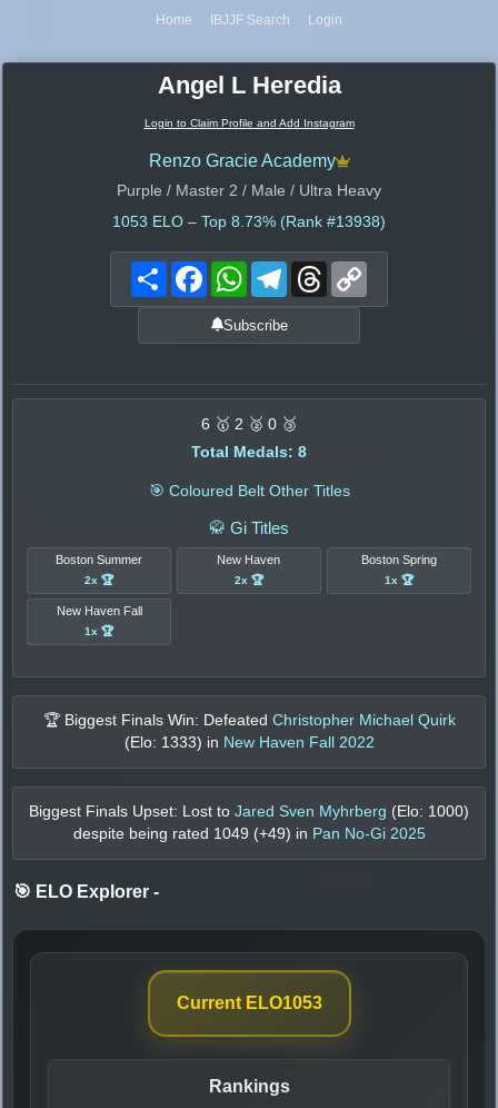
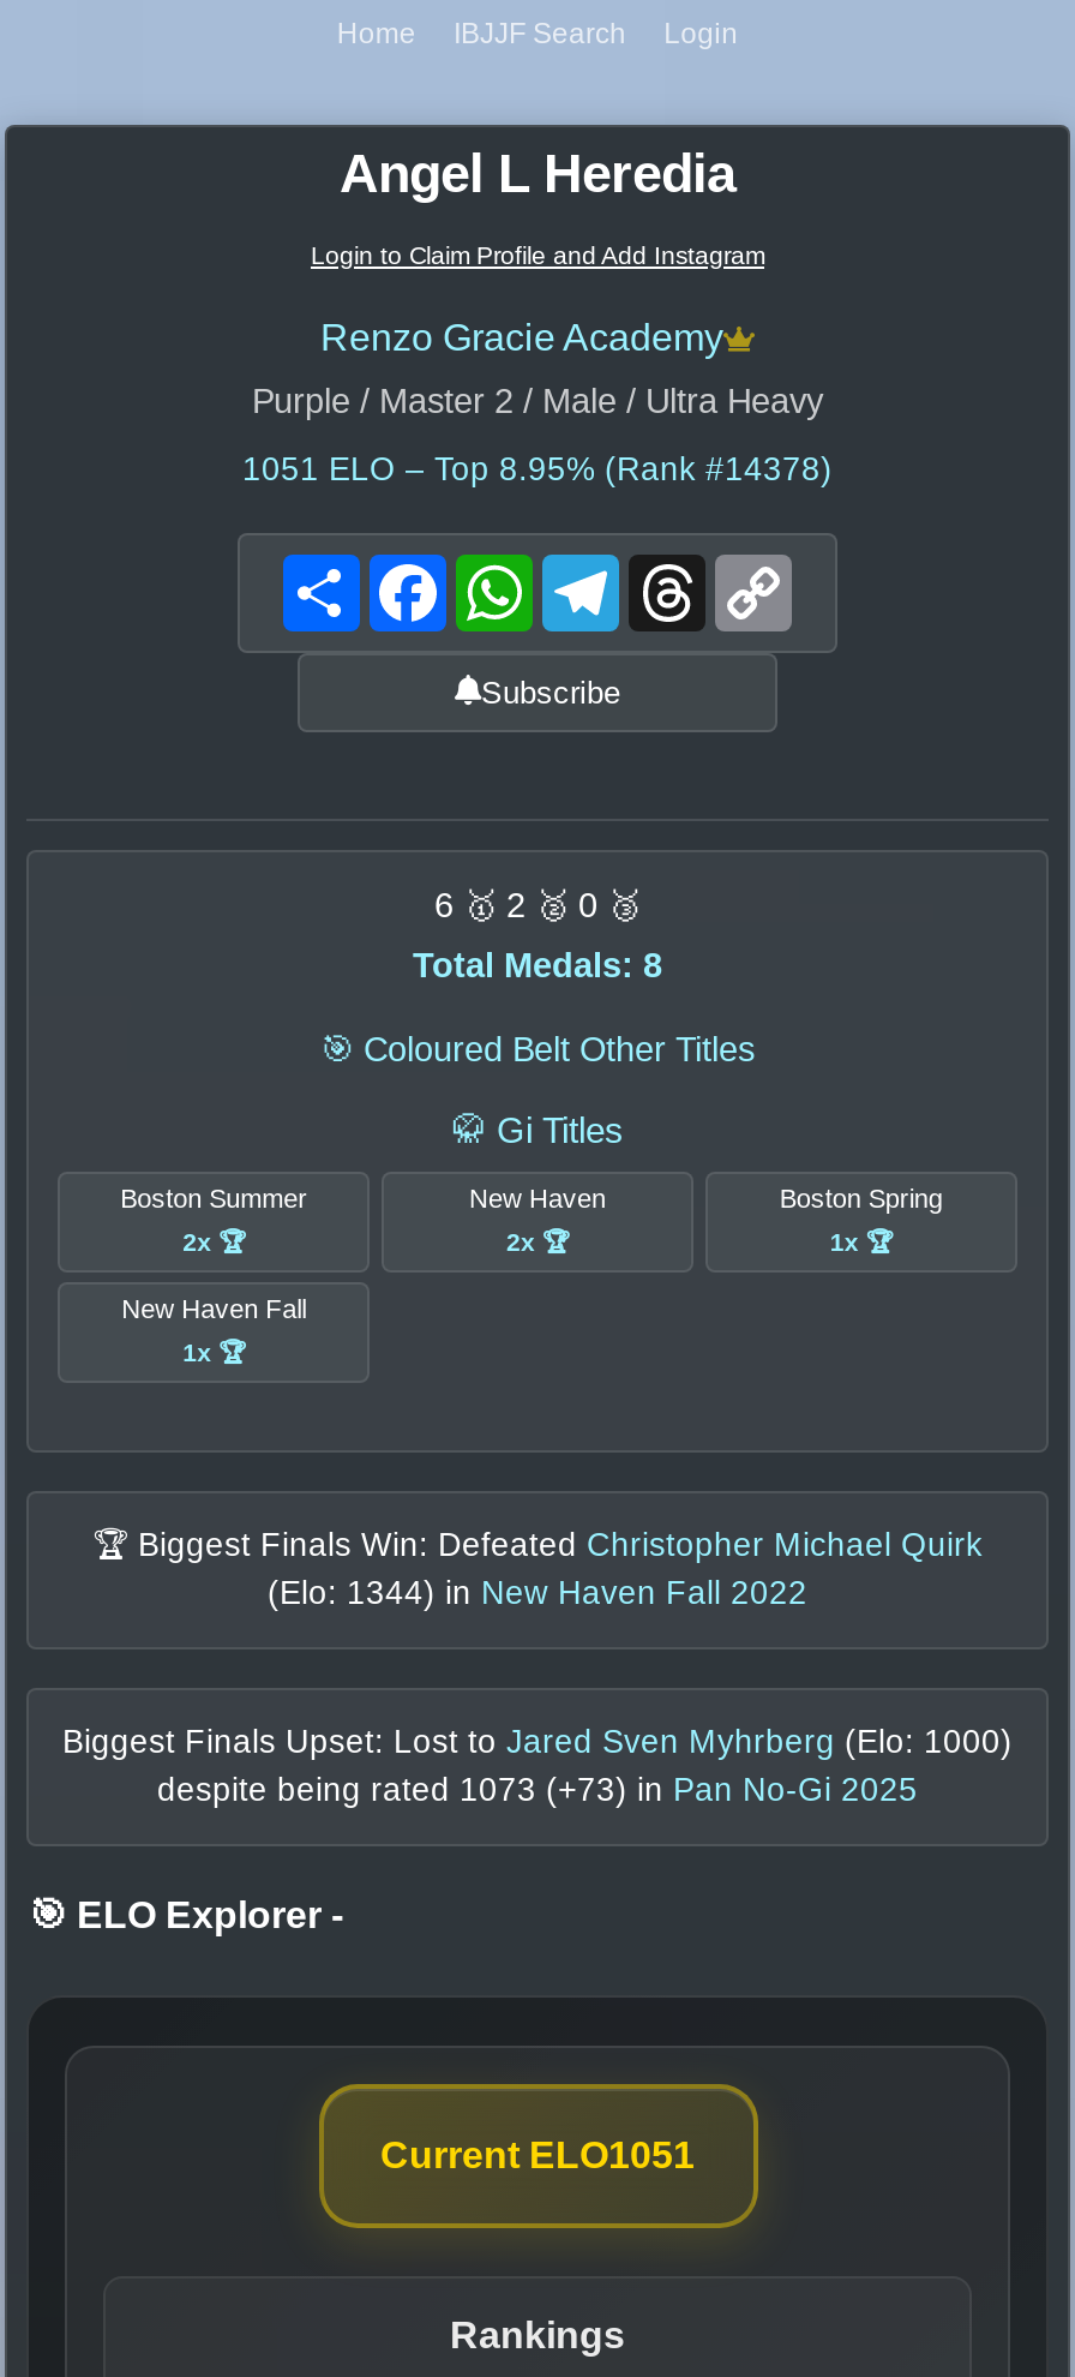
- 1053 ELO – Top 8.73% (Rank #13938)
+ 1051 ELO – Top 8.95% (Rank #14378)

- (Elo: 1333) in New Haven Fall 2022
+ (Elo: 1344) in New Haven Fall 2022

- despite being rated 1049 (+49) in Pan No-Gi 2025
+ despite being rated 1073 (+73) in Pan No-Gi 2025

- Current ELO1053
+ Current ELO1051
